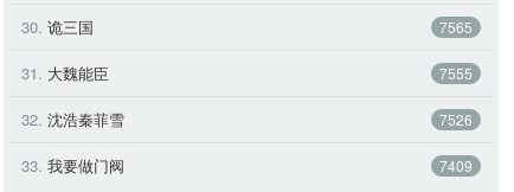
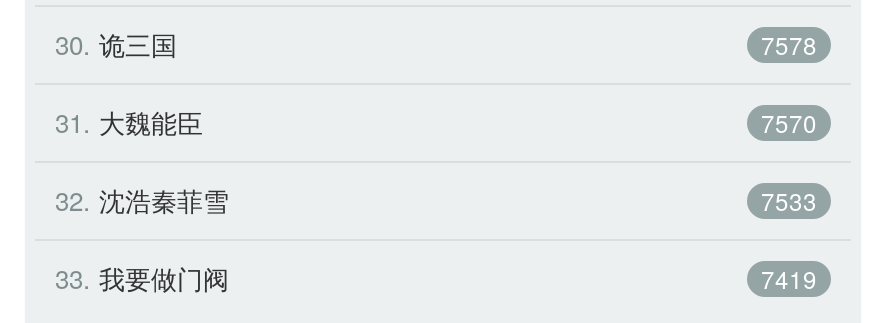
- 7565
+ 7578

- 7555
+ 7570

- 7526
+ 7533

- 7409
+ 7419
